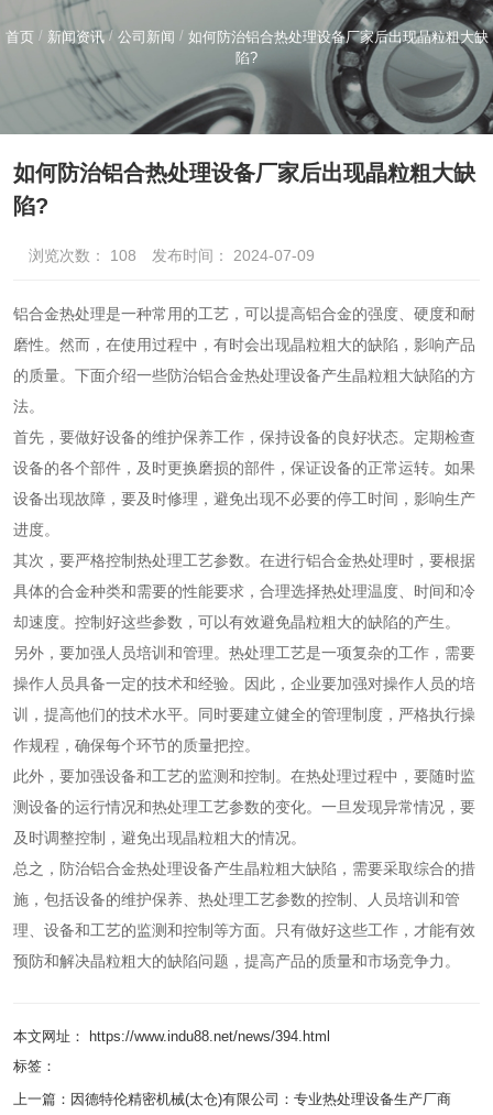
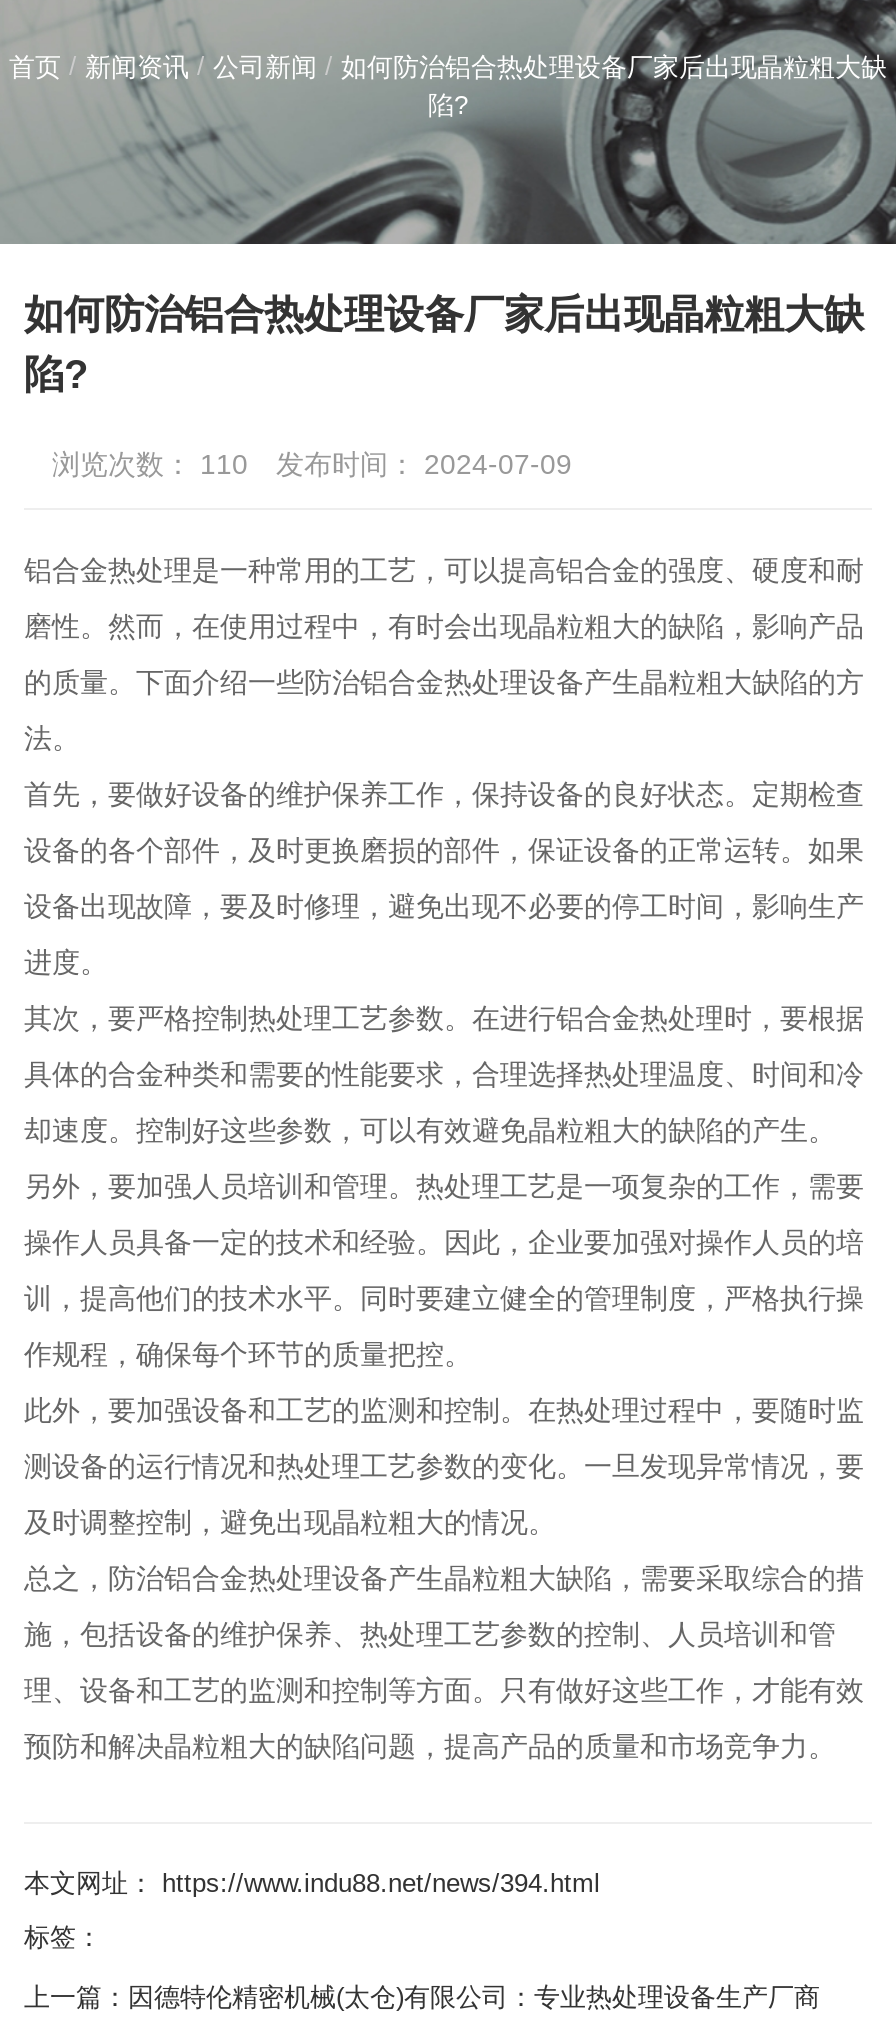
- 浏览次数：108 发布时间： 2024-07-09
+ 浏览次数：110 发布时间： 2024-07-09
